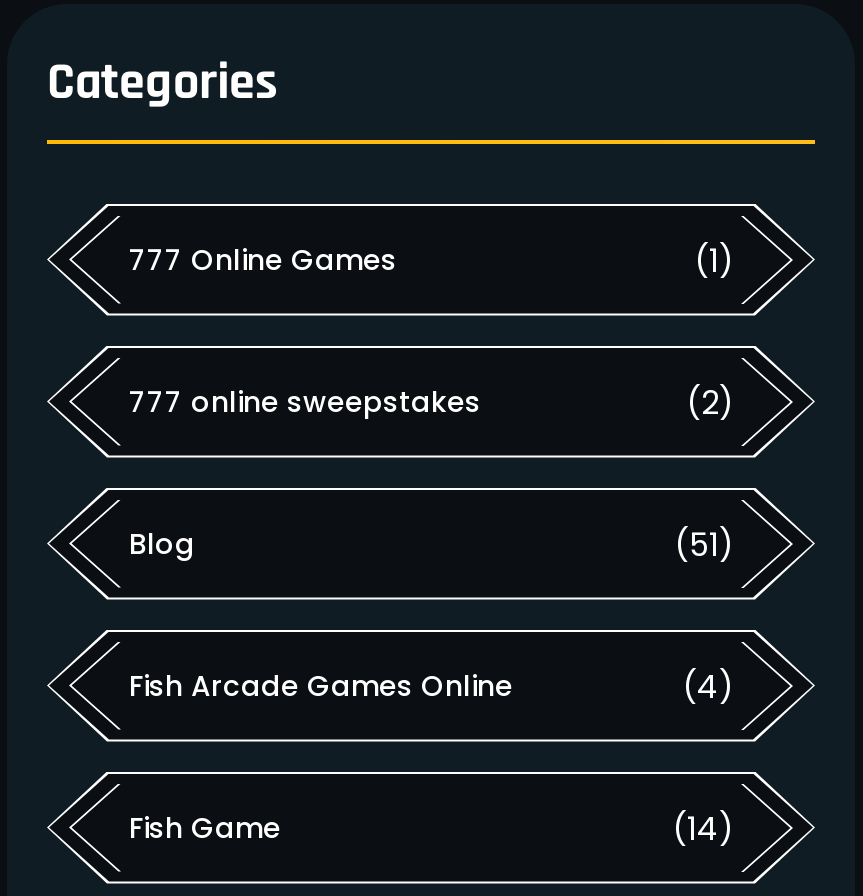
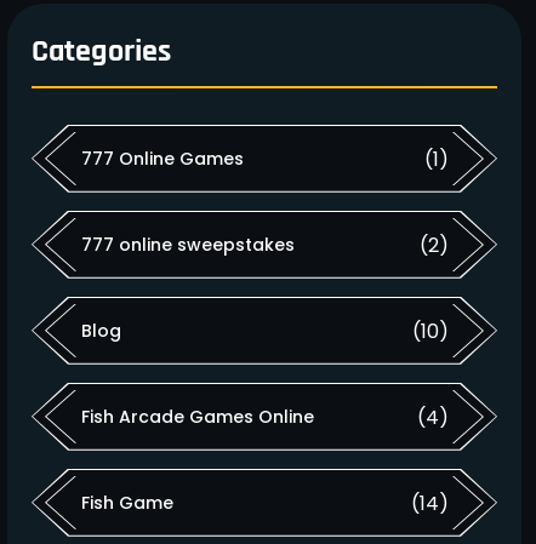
- (51)
+ (10)
